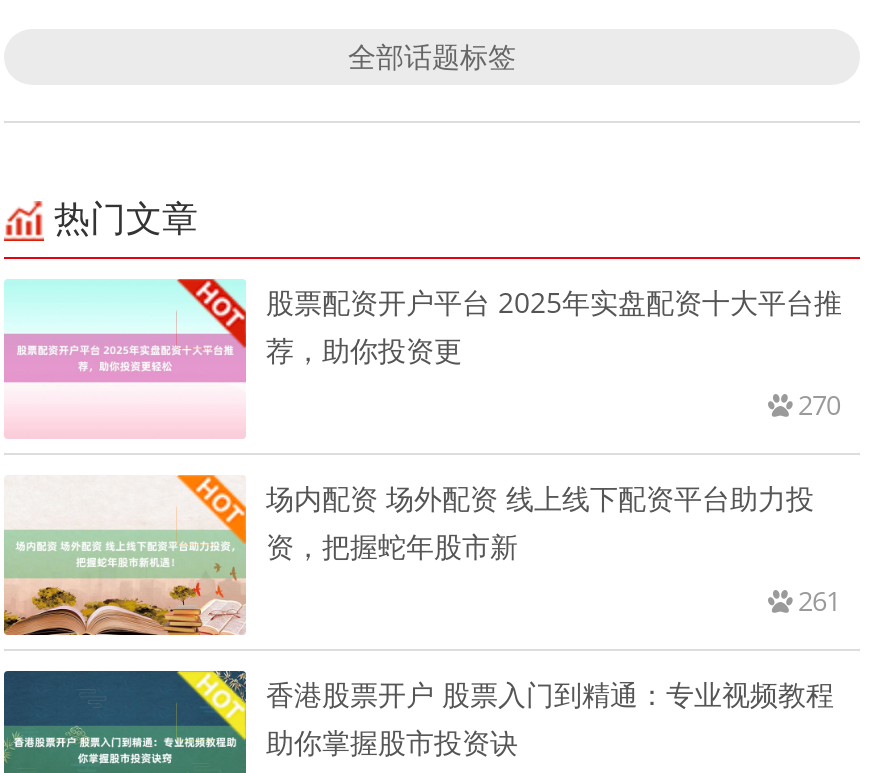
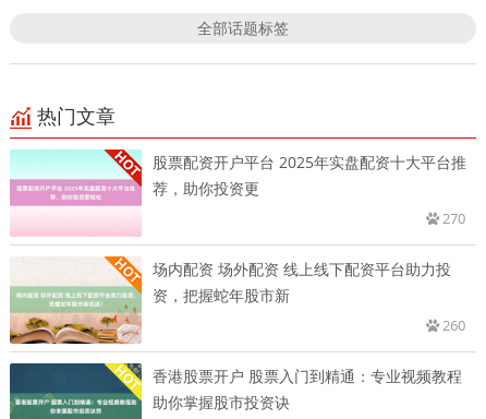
- 261
+ 260
